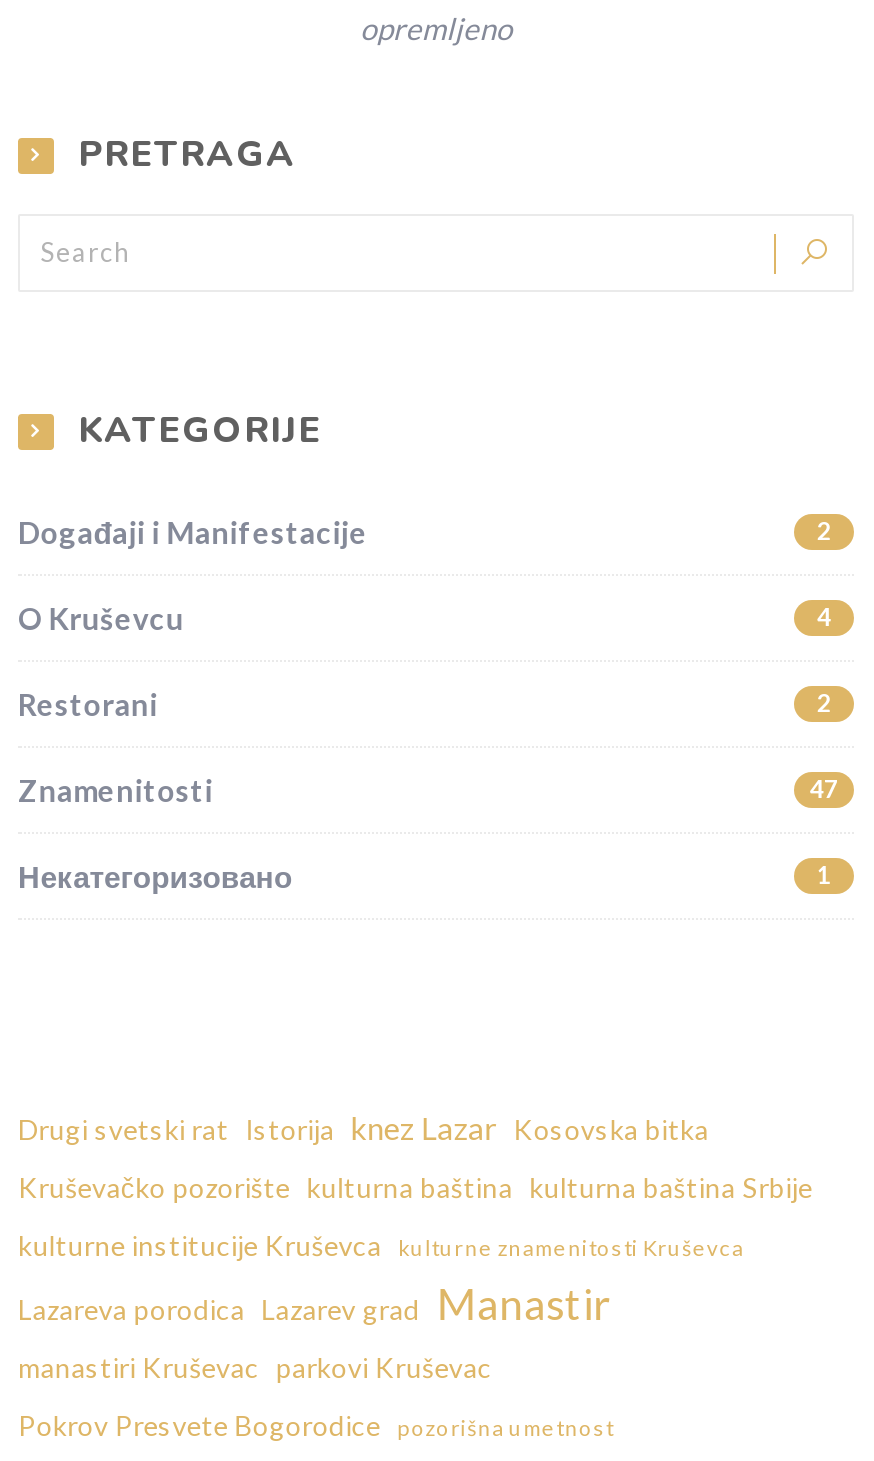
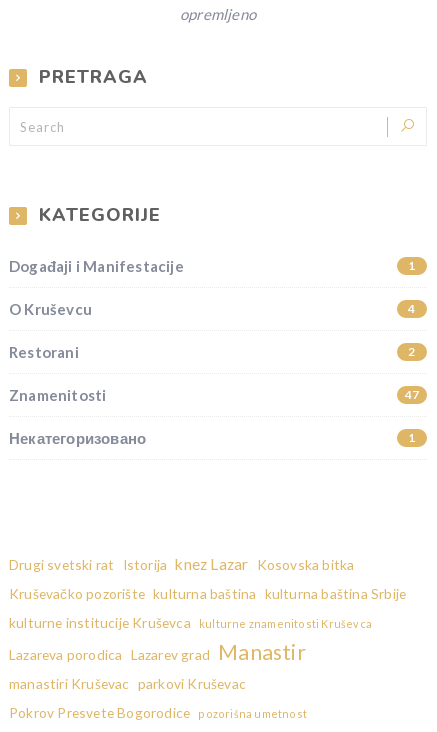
- 2
+ 1
